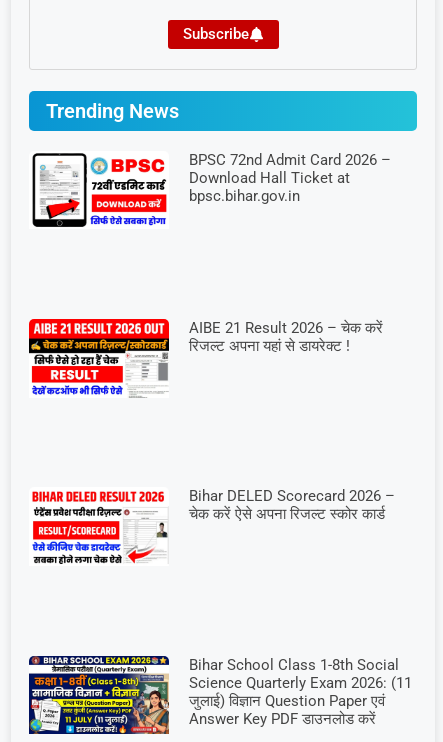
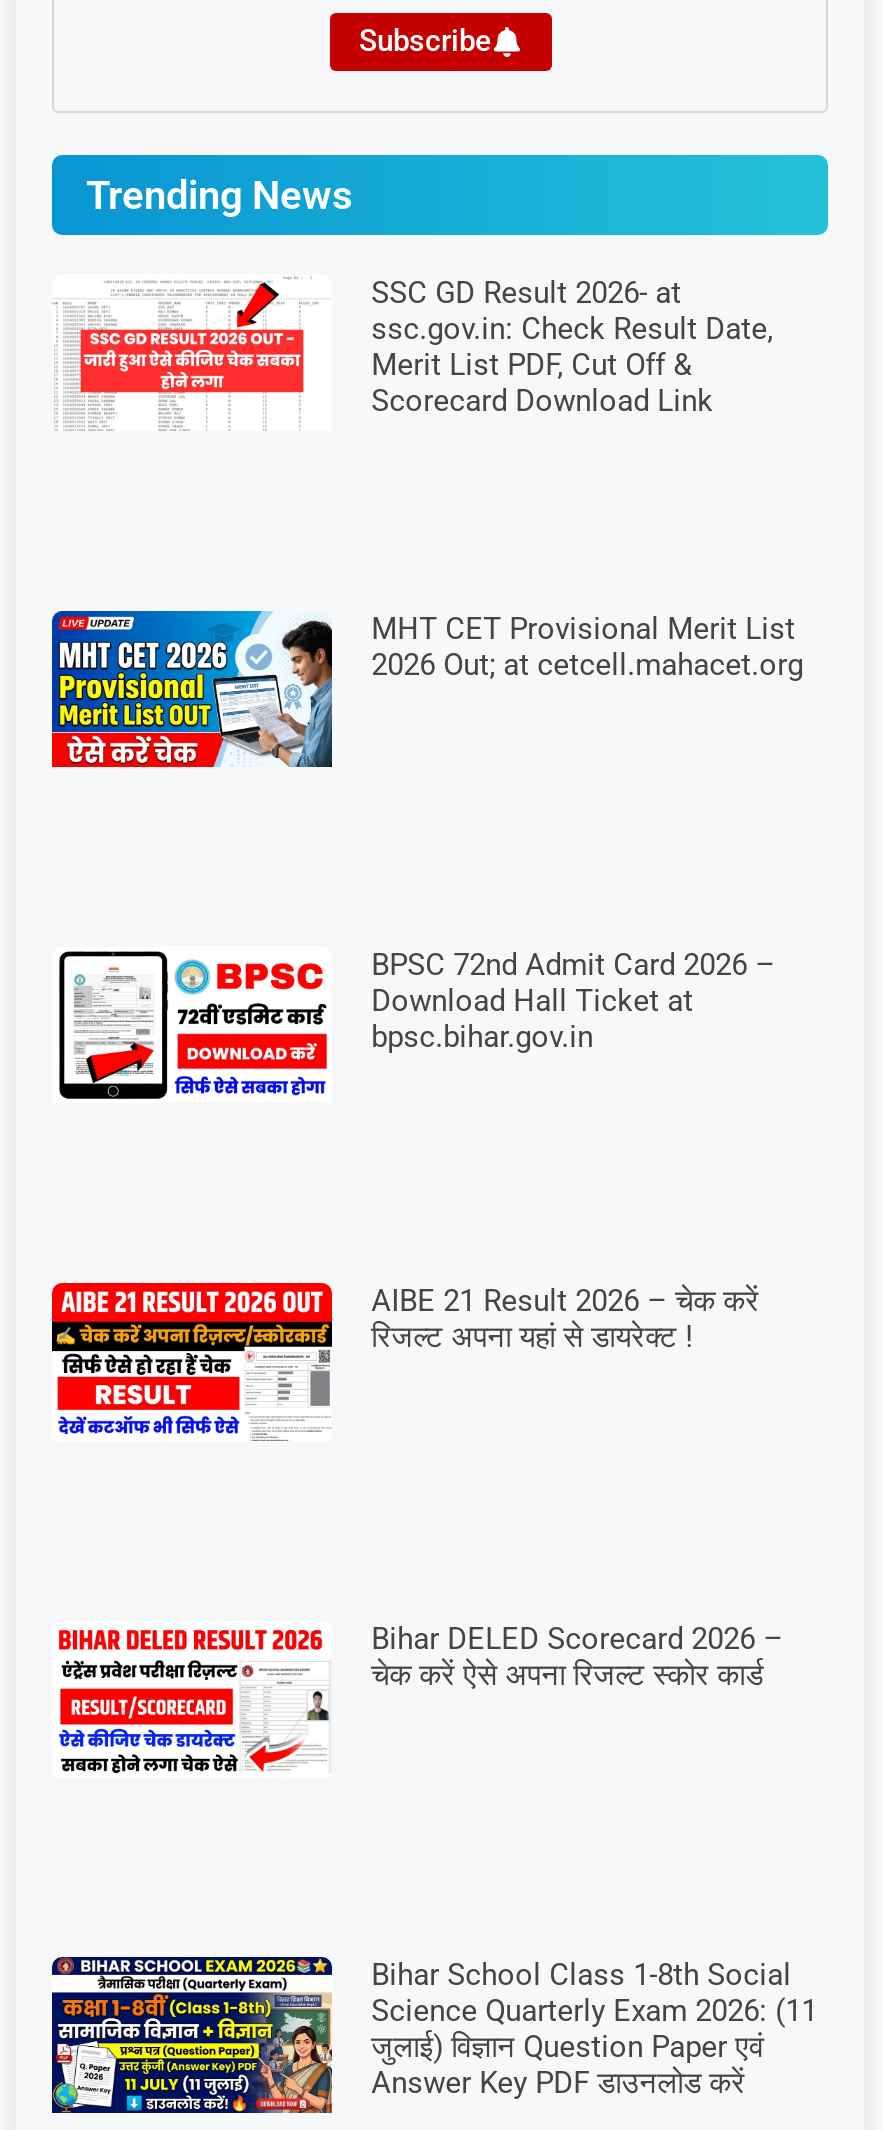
+ [image]
+ MHT CET Provisional Merit List
+ 2026 Out; at cetcell.mahacet.org

+ [image]
+ SSC GD Result 2026- at
+ ssc.gov.in: Check Result Date,
+ Merit List PDF, Cut Off &
+ Scorecard Download Link
